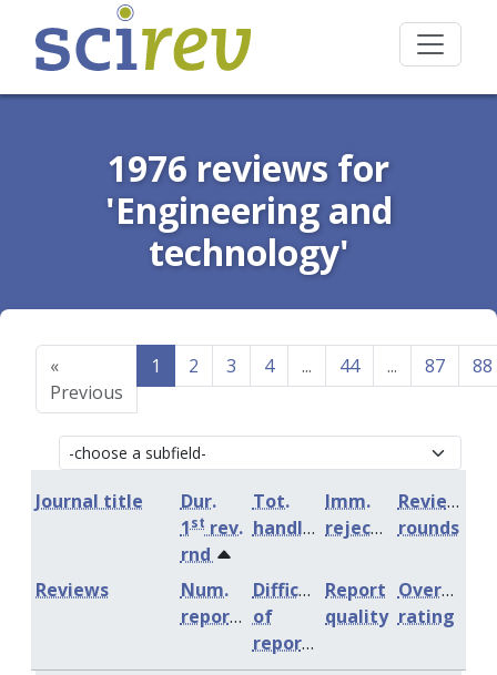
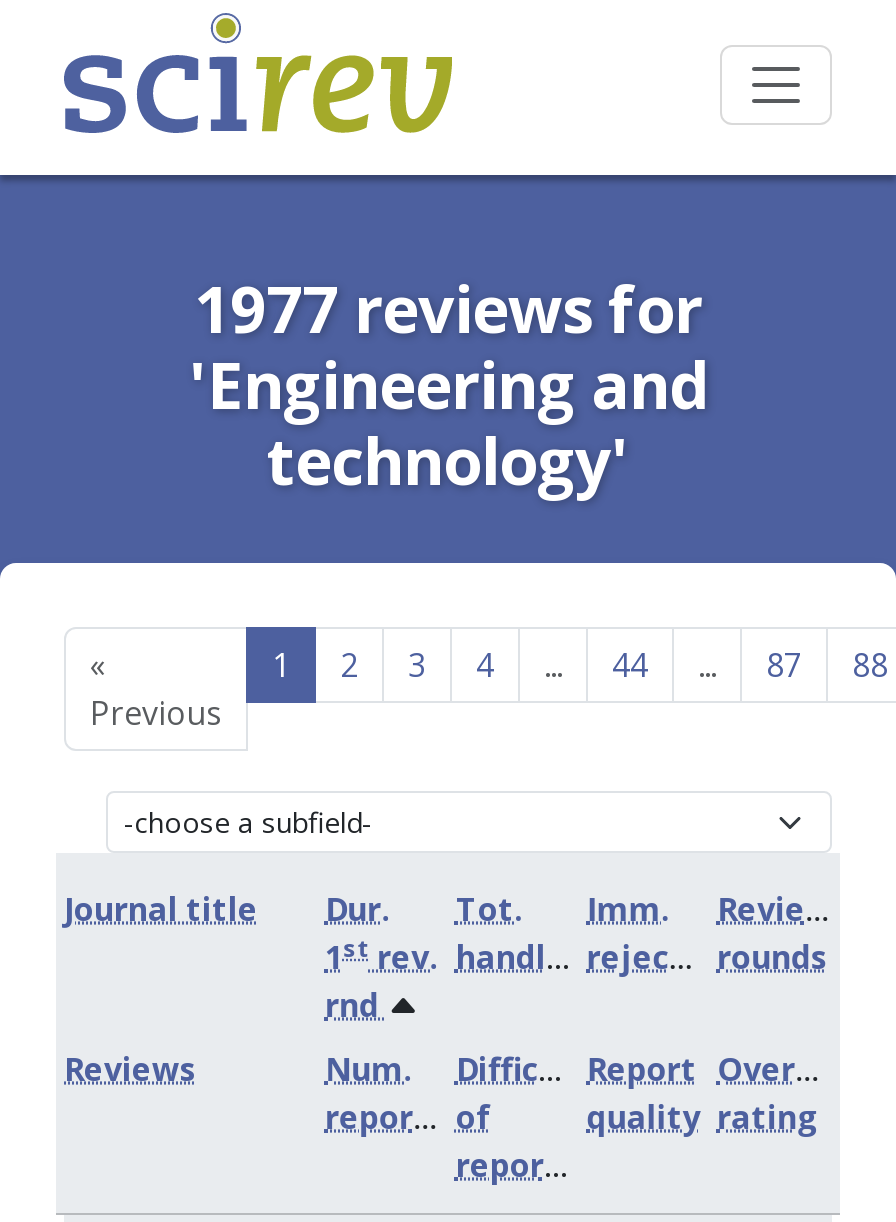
- 1976 reviews for
+ 1977 reviews for
